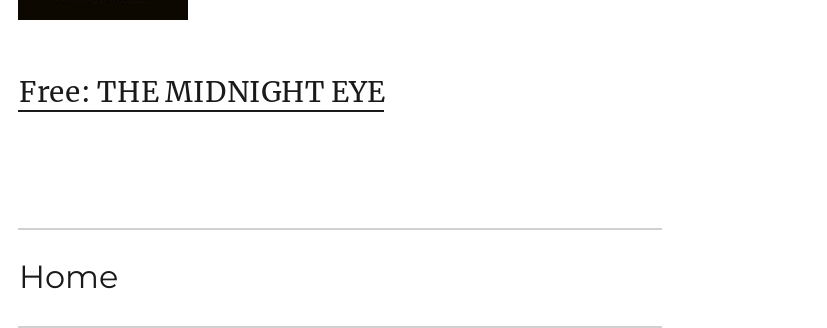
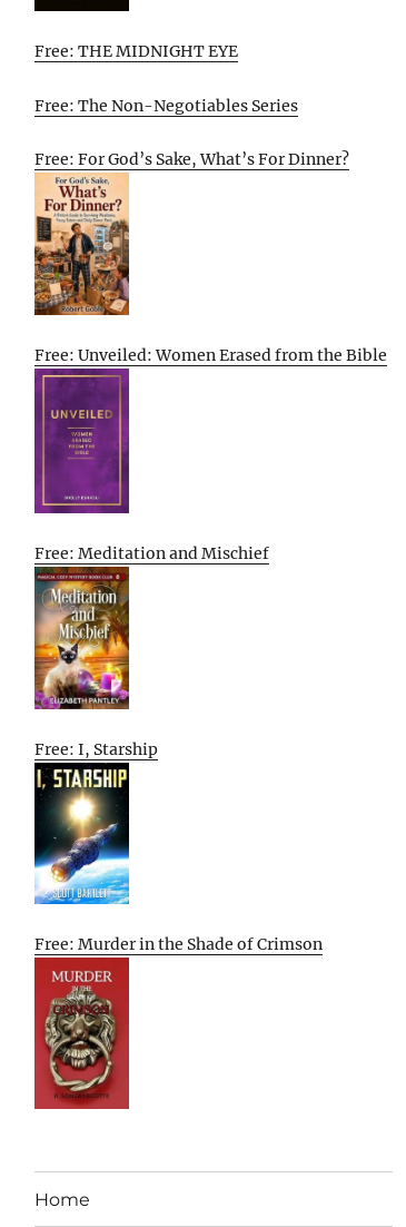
+ [image]
+ Free: Unveiled: Women Erased from the Bible

+ [image]
+ Free: Meditation and Mischief

+ [image]
+ Free: I, Starship

+ [image]
+ Free: Murder in the Shade of Crimson

+ [image]

+ Free: The Non-Negotiables Series
+ Free: For God’s Sake, What’s For Dinner?
